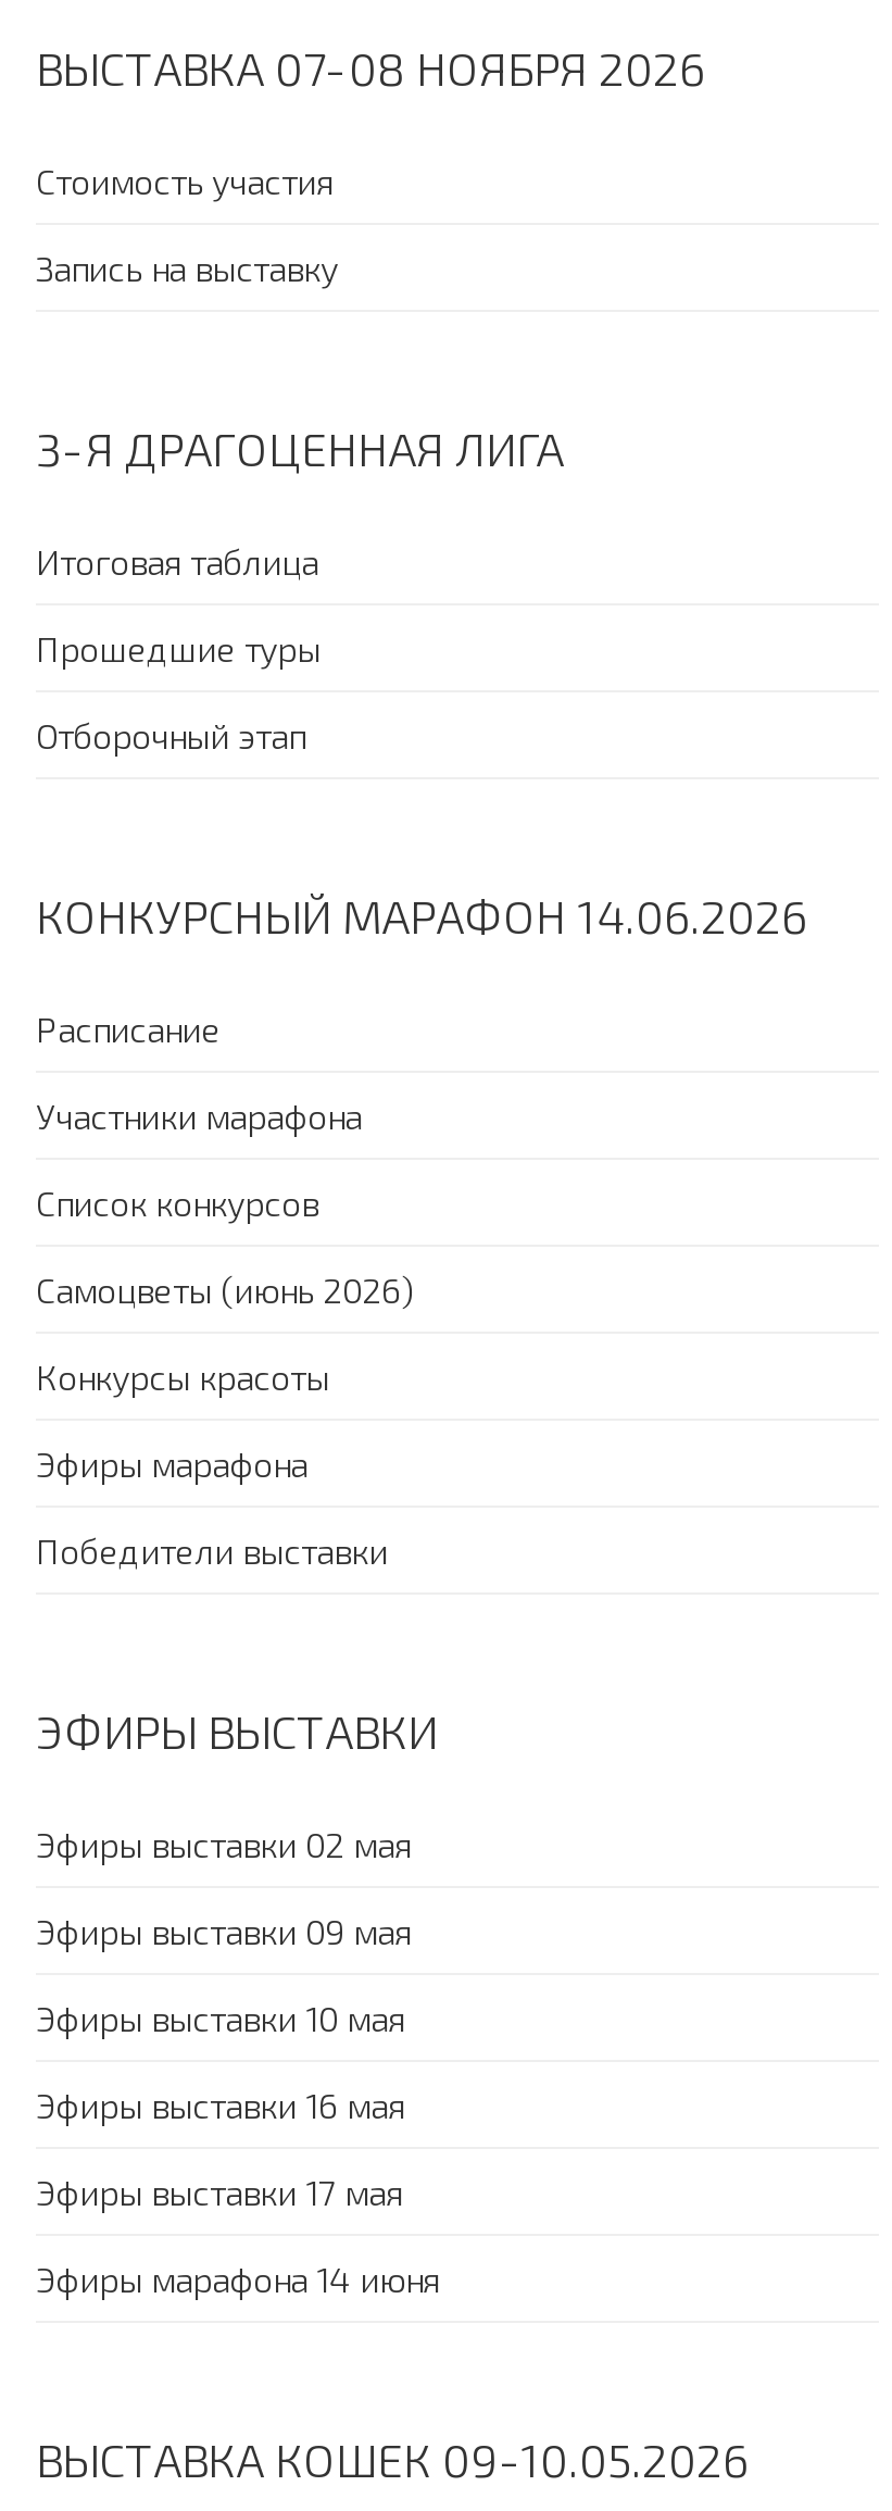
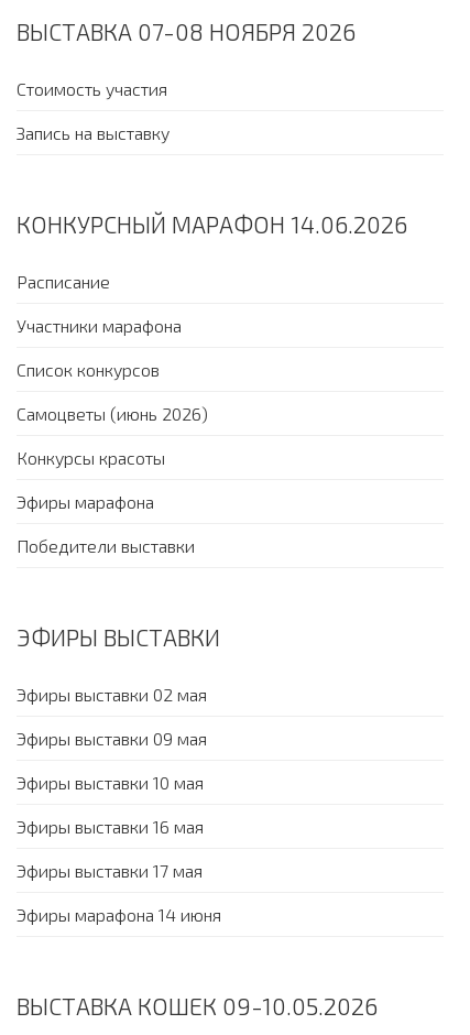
- 3-Я ДРАГОЦЕННАЯ ЛИГА
- Итоговая таблица
- Прошедшие туры
- Отборочный этап
